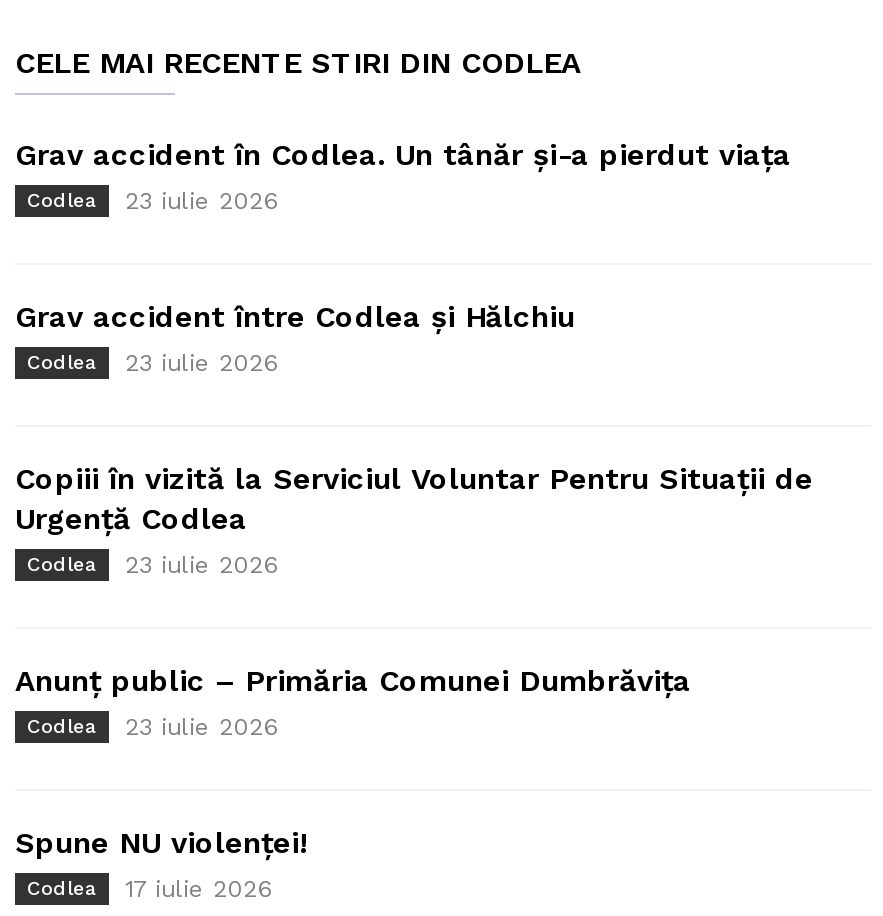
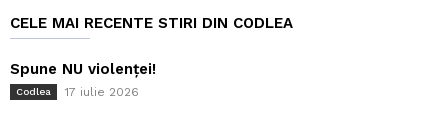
- Grav accident în Codlea. Un tânăr și-a pierdut viața
- Codlea
- 23 iulie 2026
- Grav accident între Codlea și Hălchiu
- Codlea
- 23 iulie 2026
- Copiii în vizită la Serviciul Voluntar Pentru Situații de
- Urgență Codlea
- Codlea
- 23 iulie 2026
- Anunț public – Primăria Comunei Dumbrăvița
- Codlea
- 23 iulie 2026
